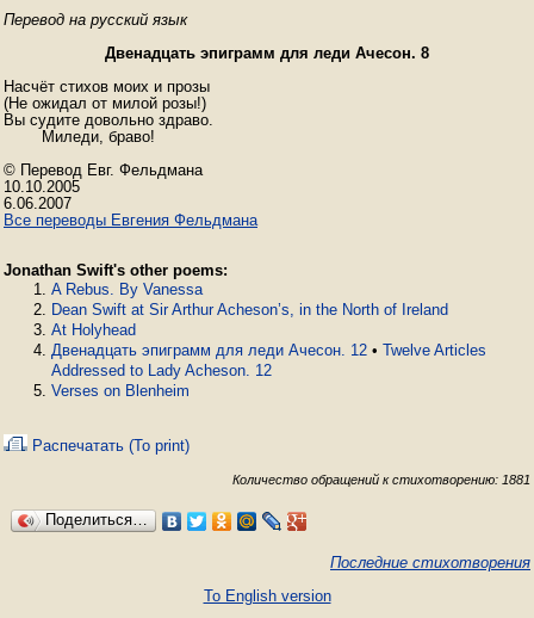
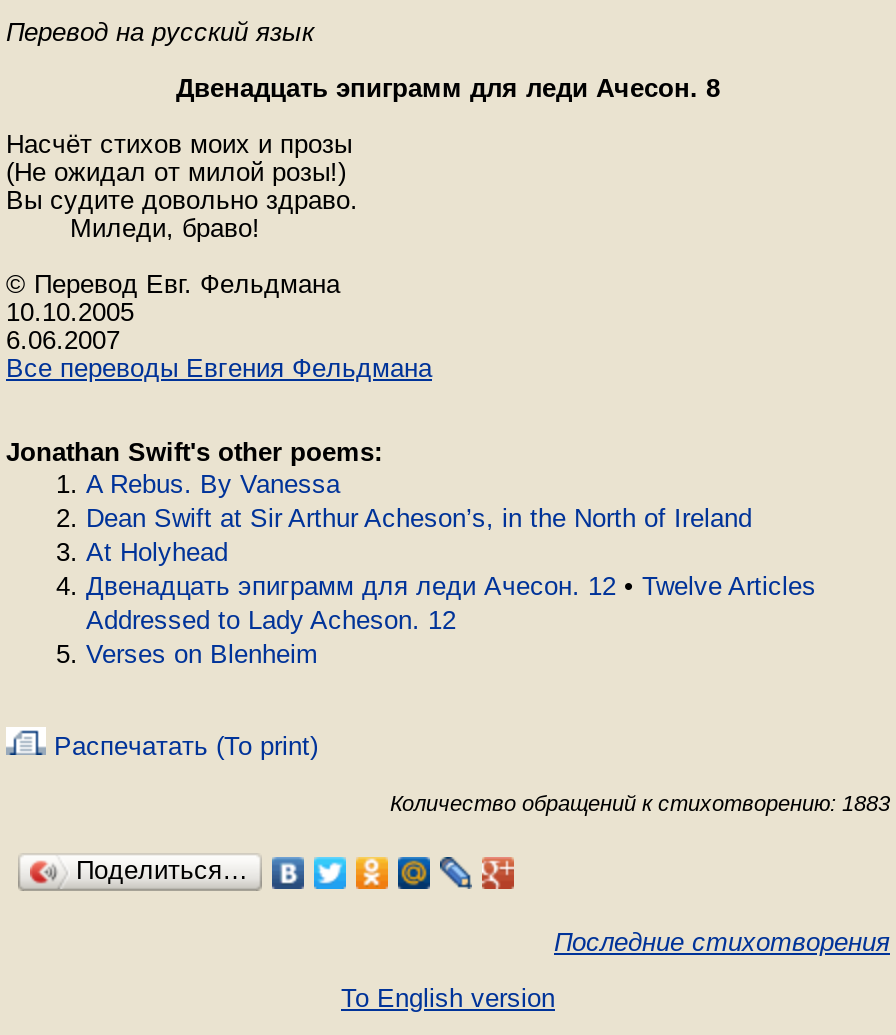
- Количество обращений к стихотворению: 1881
+ Количество обращений к стихотворению: 1883
